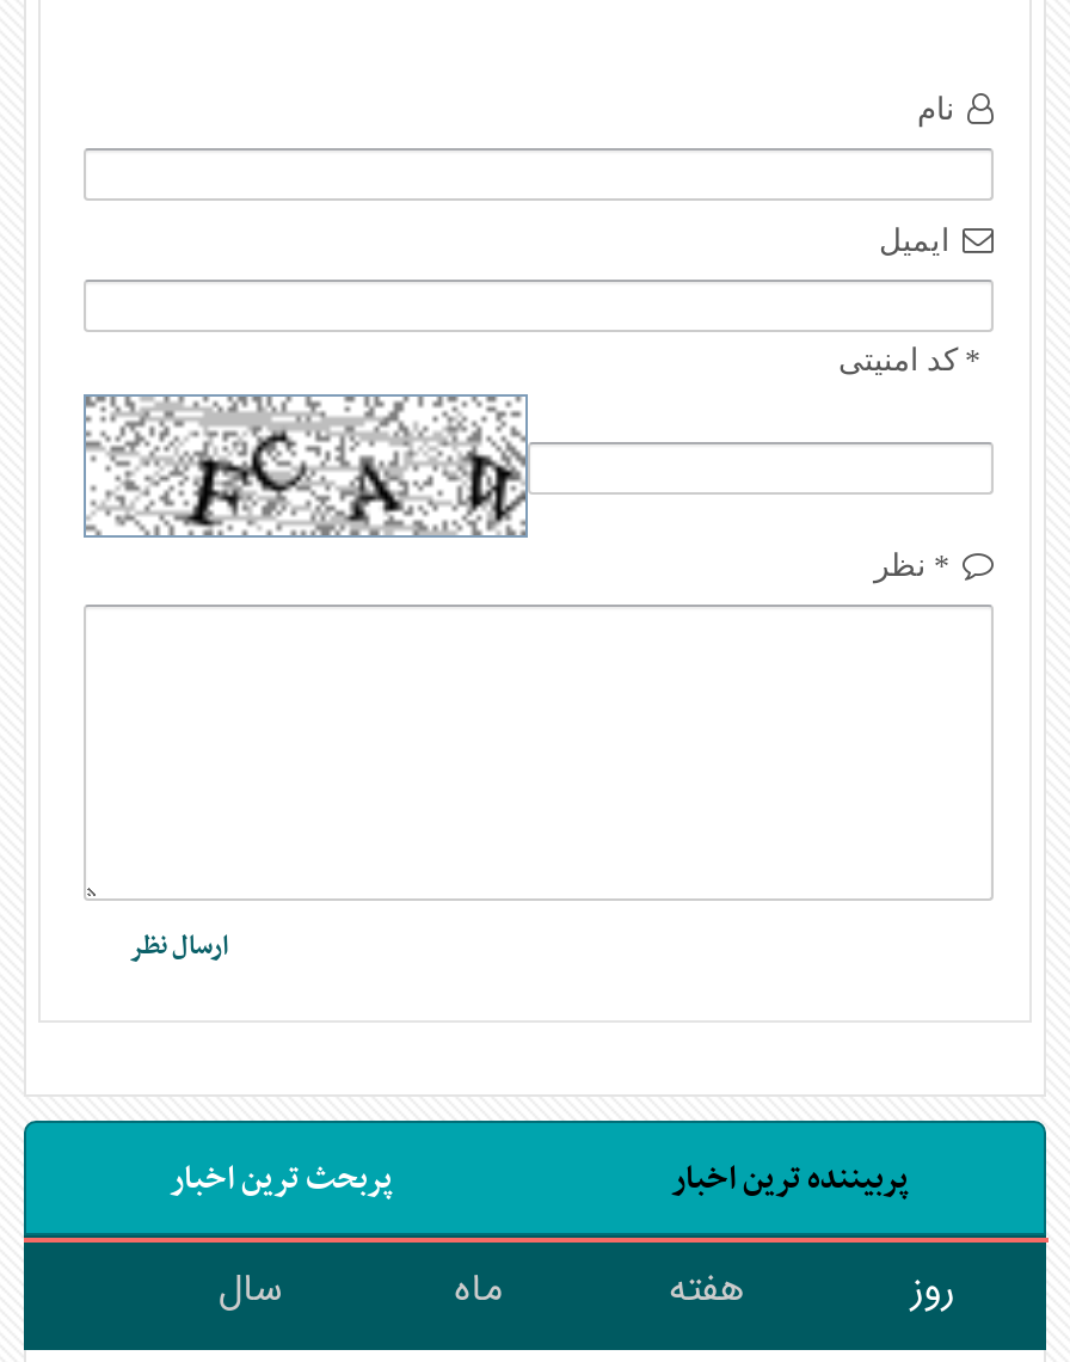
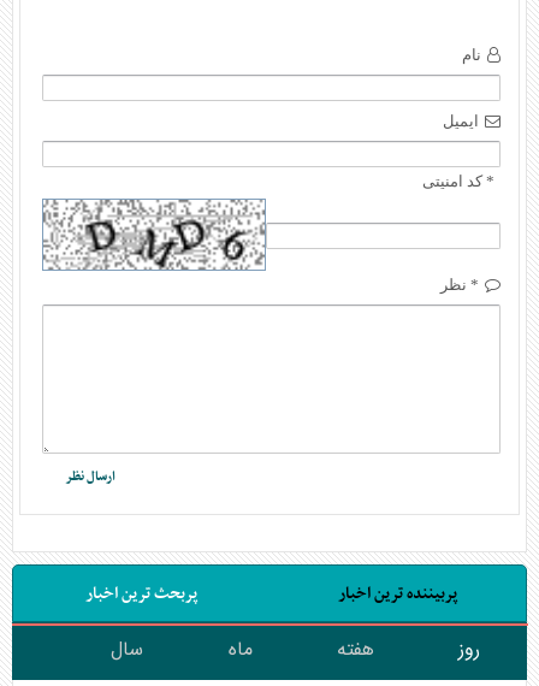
- [image]
+ [image]
